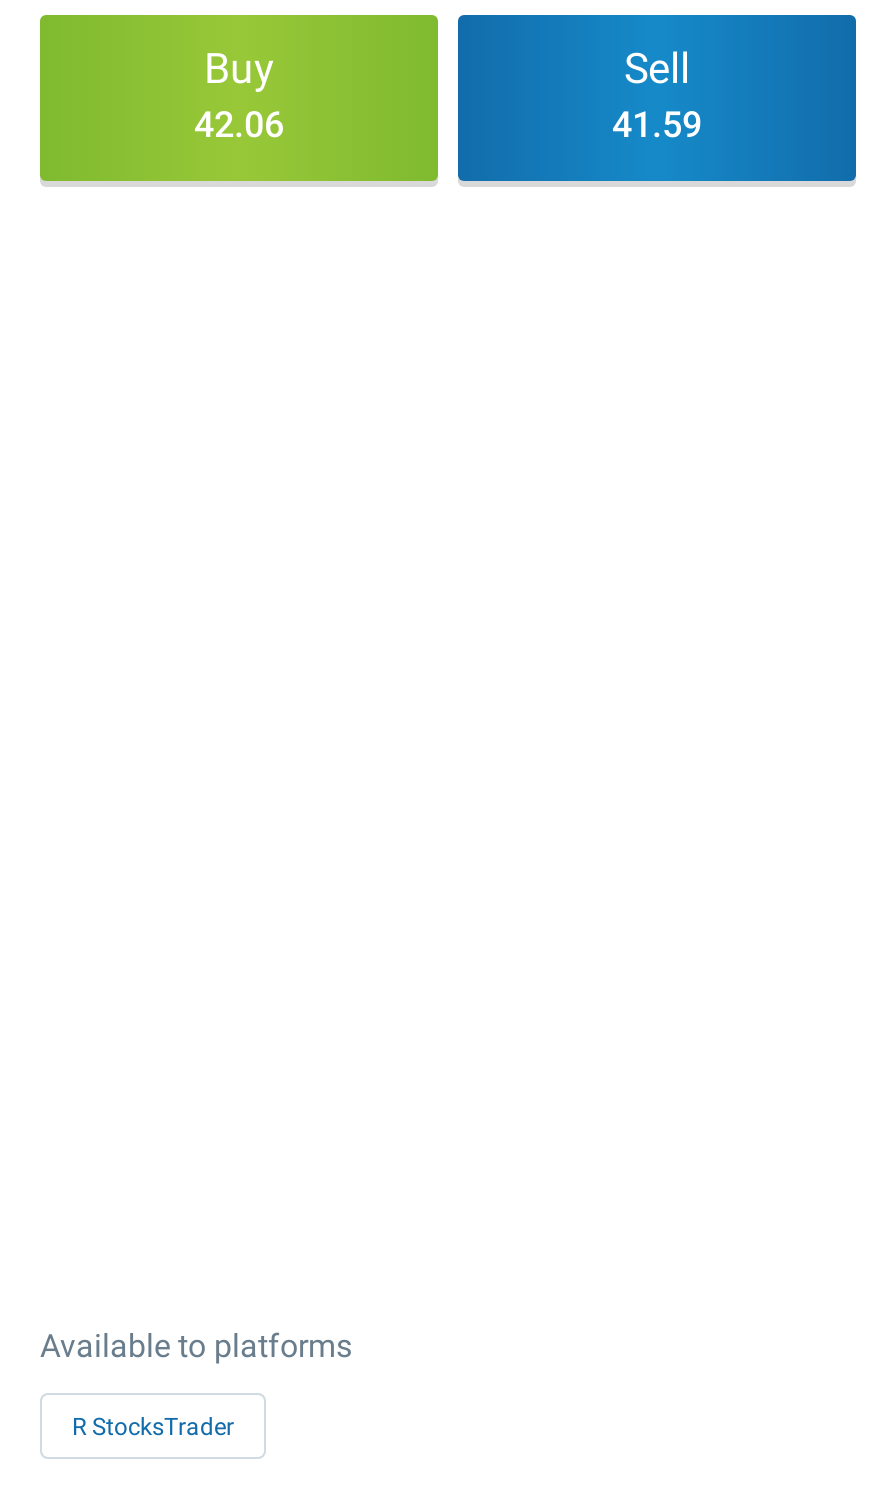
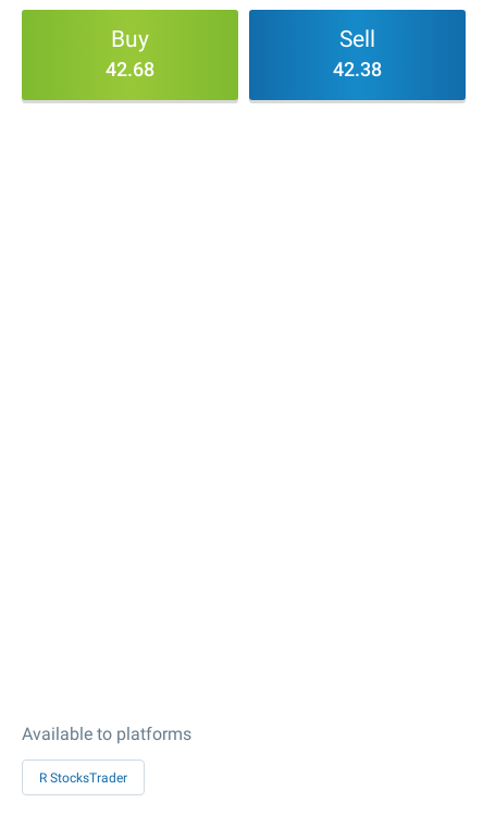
- 42.06
+ 42.68

- 41.59
+ 42.38
